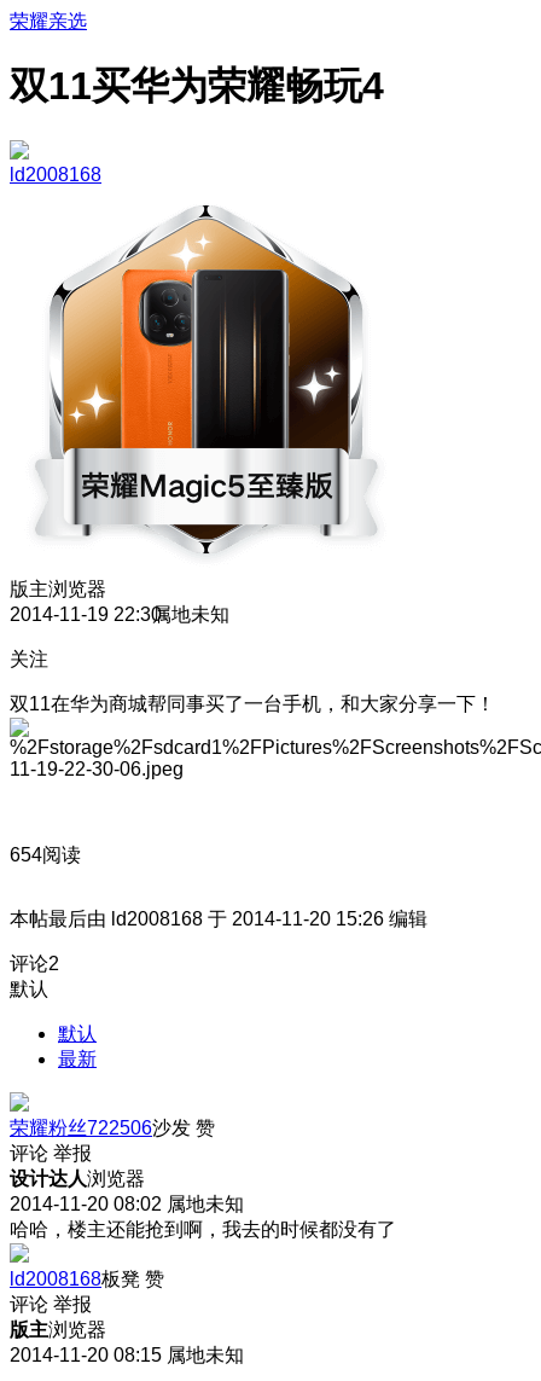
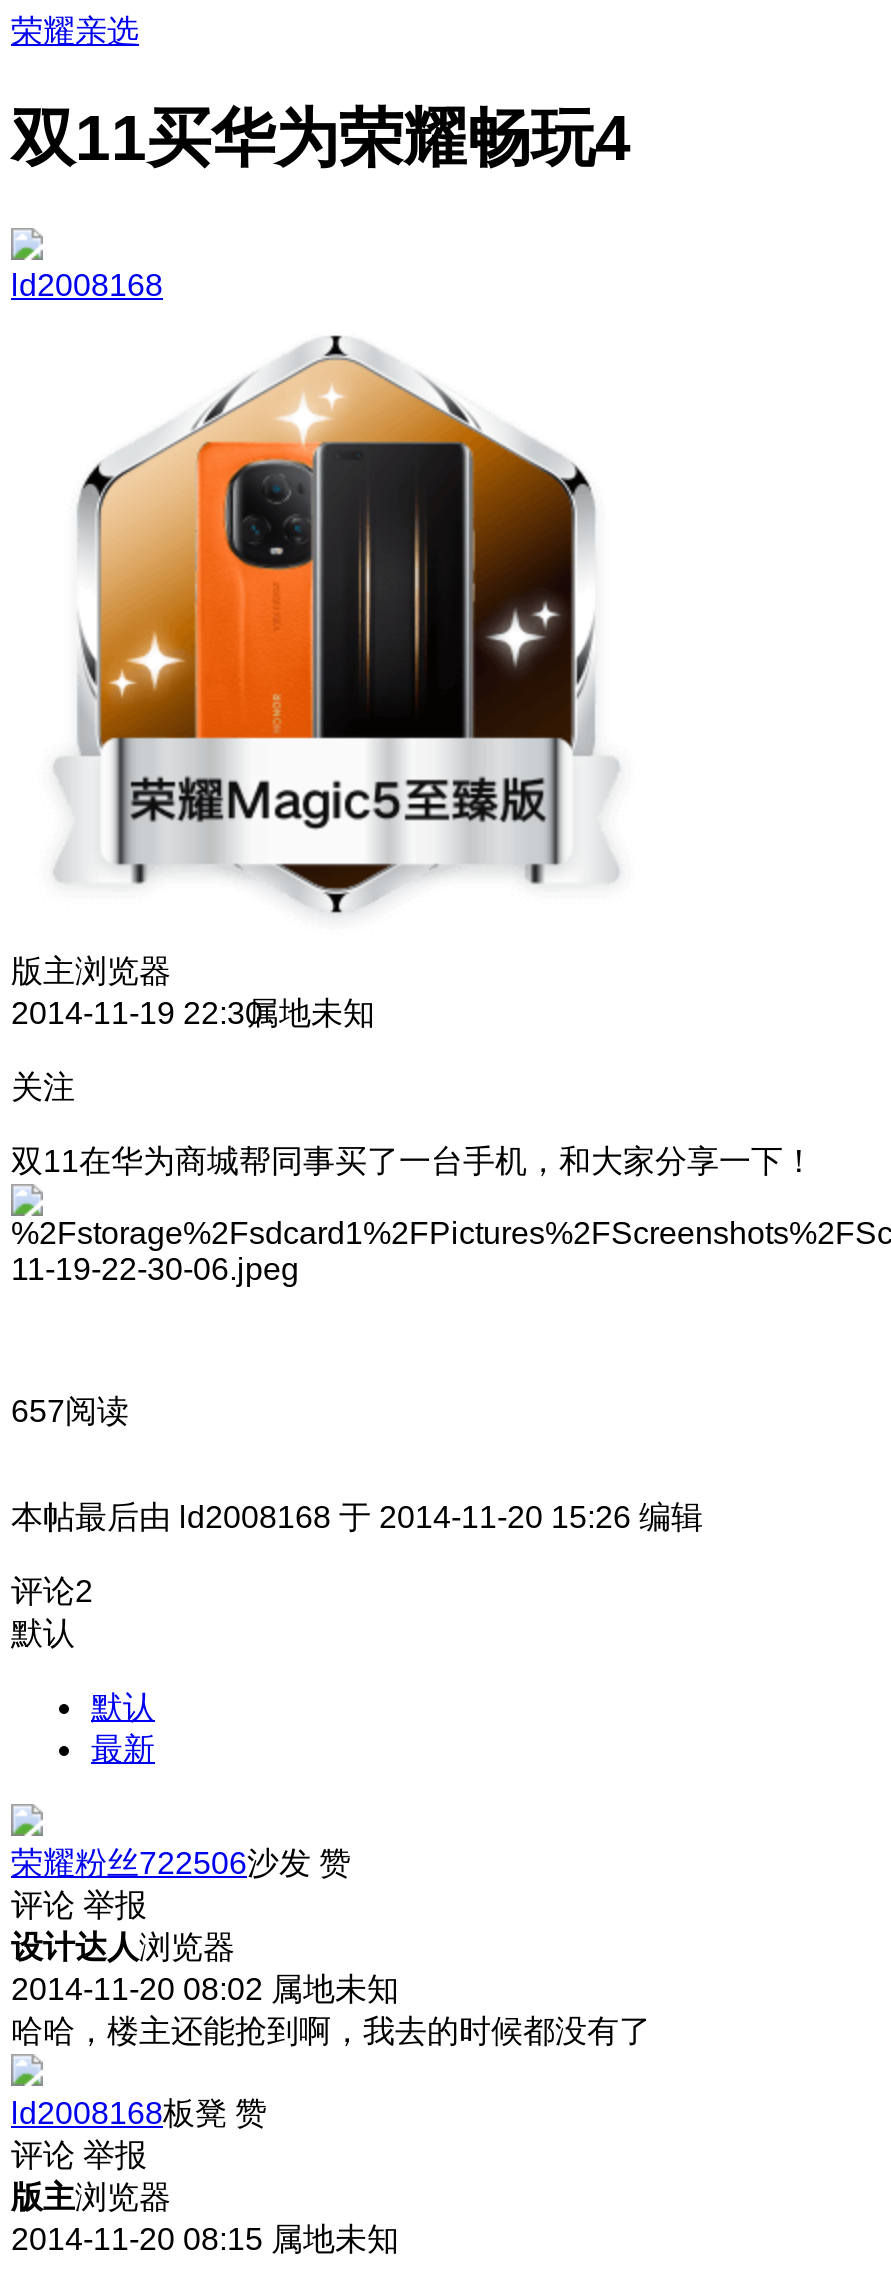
- 654阅读
+ 657阅读
